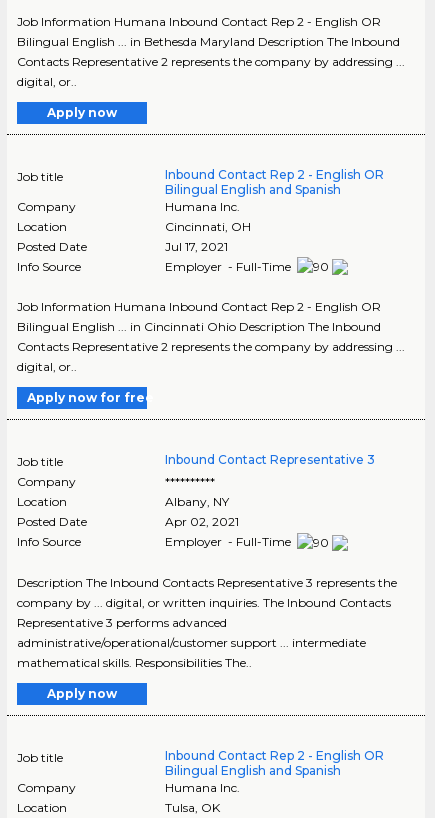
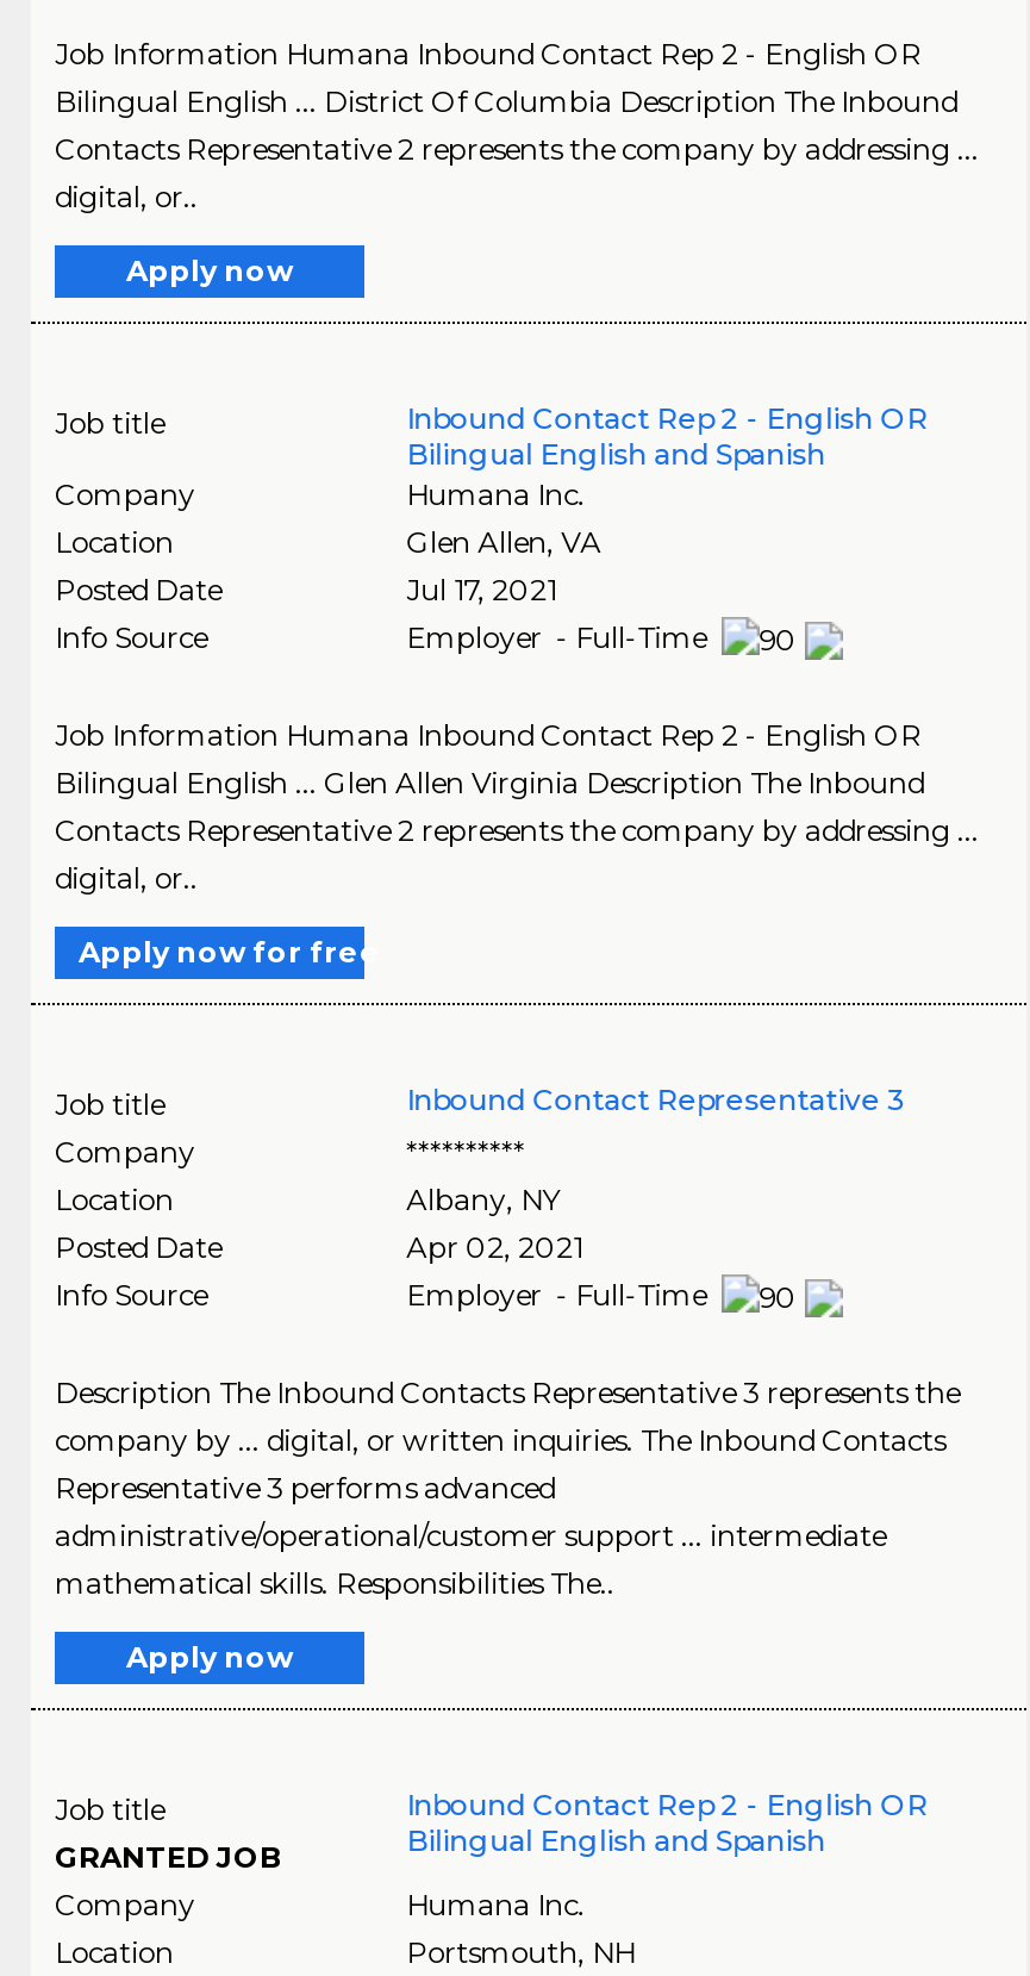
- Bilingual English ... in Bethesda Maryland Description The Inbound
+ Bilingual English ... District Of Columbia Description The Inbound

- Cincinnati, OH
+ Glen Allen, VA

- Bilingual English ... in Cincinnati Ohio Description The Inbound
+ Bilingual English ... Glen Allen Virginia Description The Inbound

+ GRANTED JOB

- Tulsa, OK
+ Portsmouth, NH
